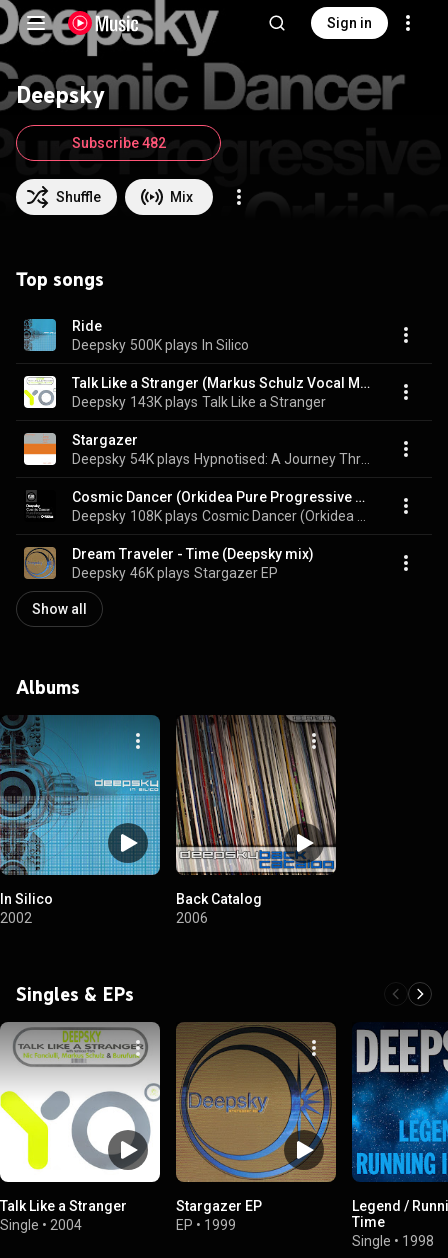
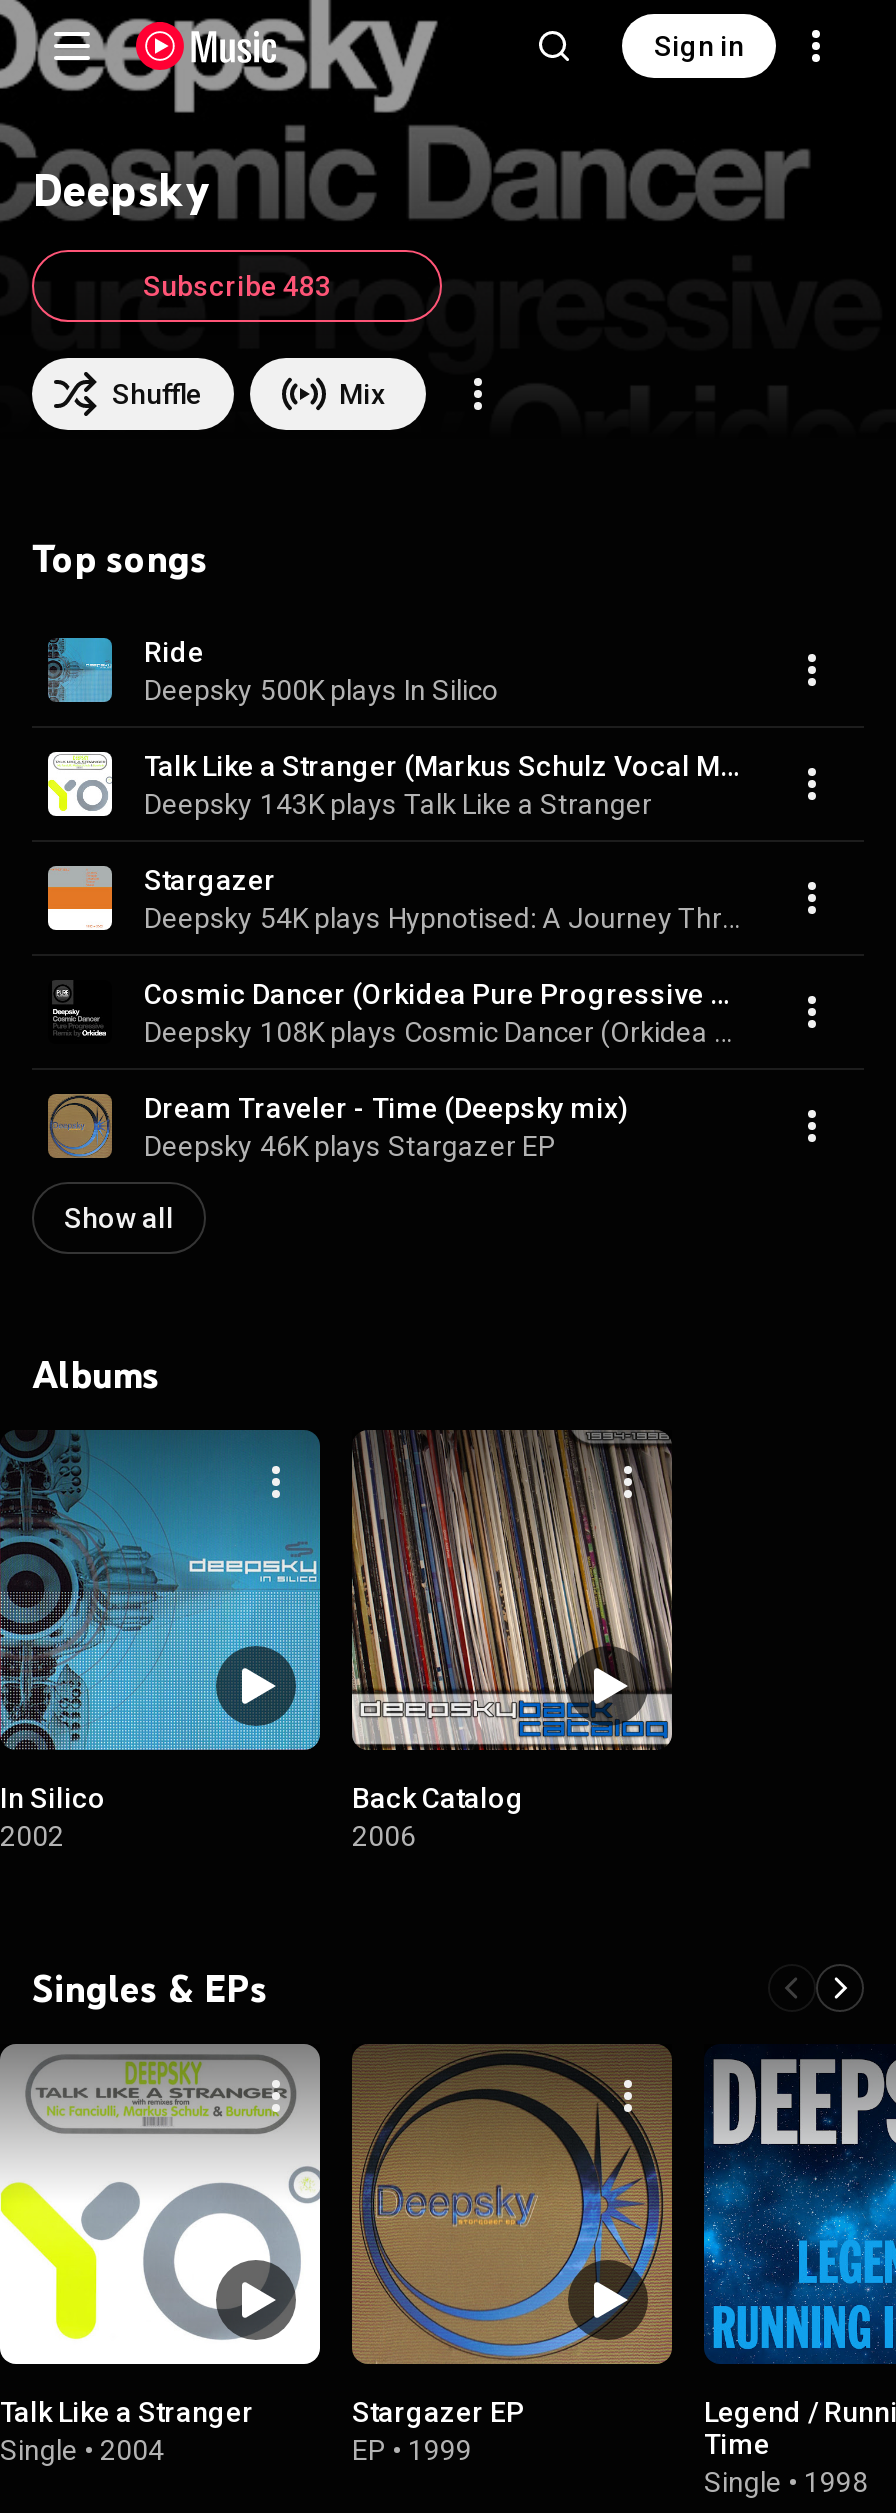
- Subscribe 482
+ Subscribe 483
